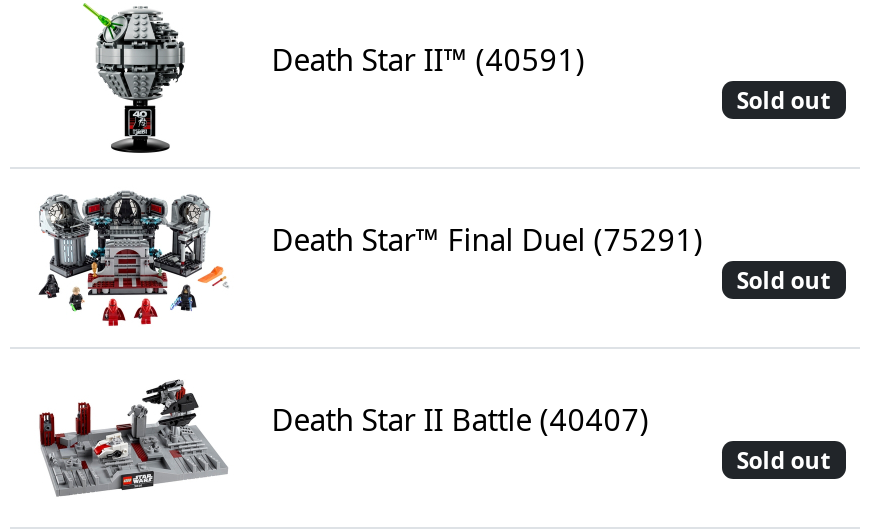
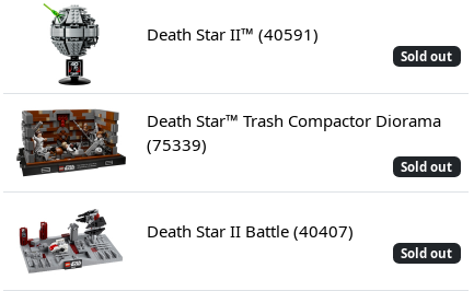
- [image]
- Death Star™ Final Duel (75291)
+ [image]
+ Death Star™ Trash Compactor Diorama
+ (75339)
